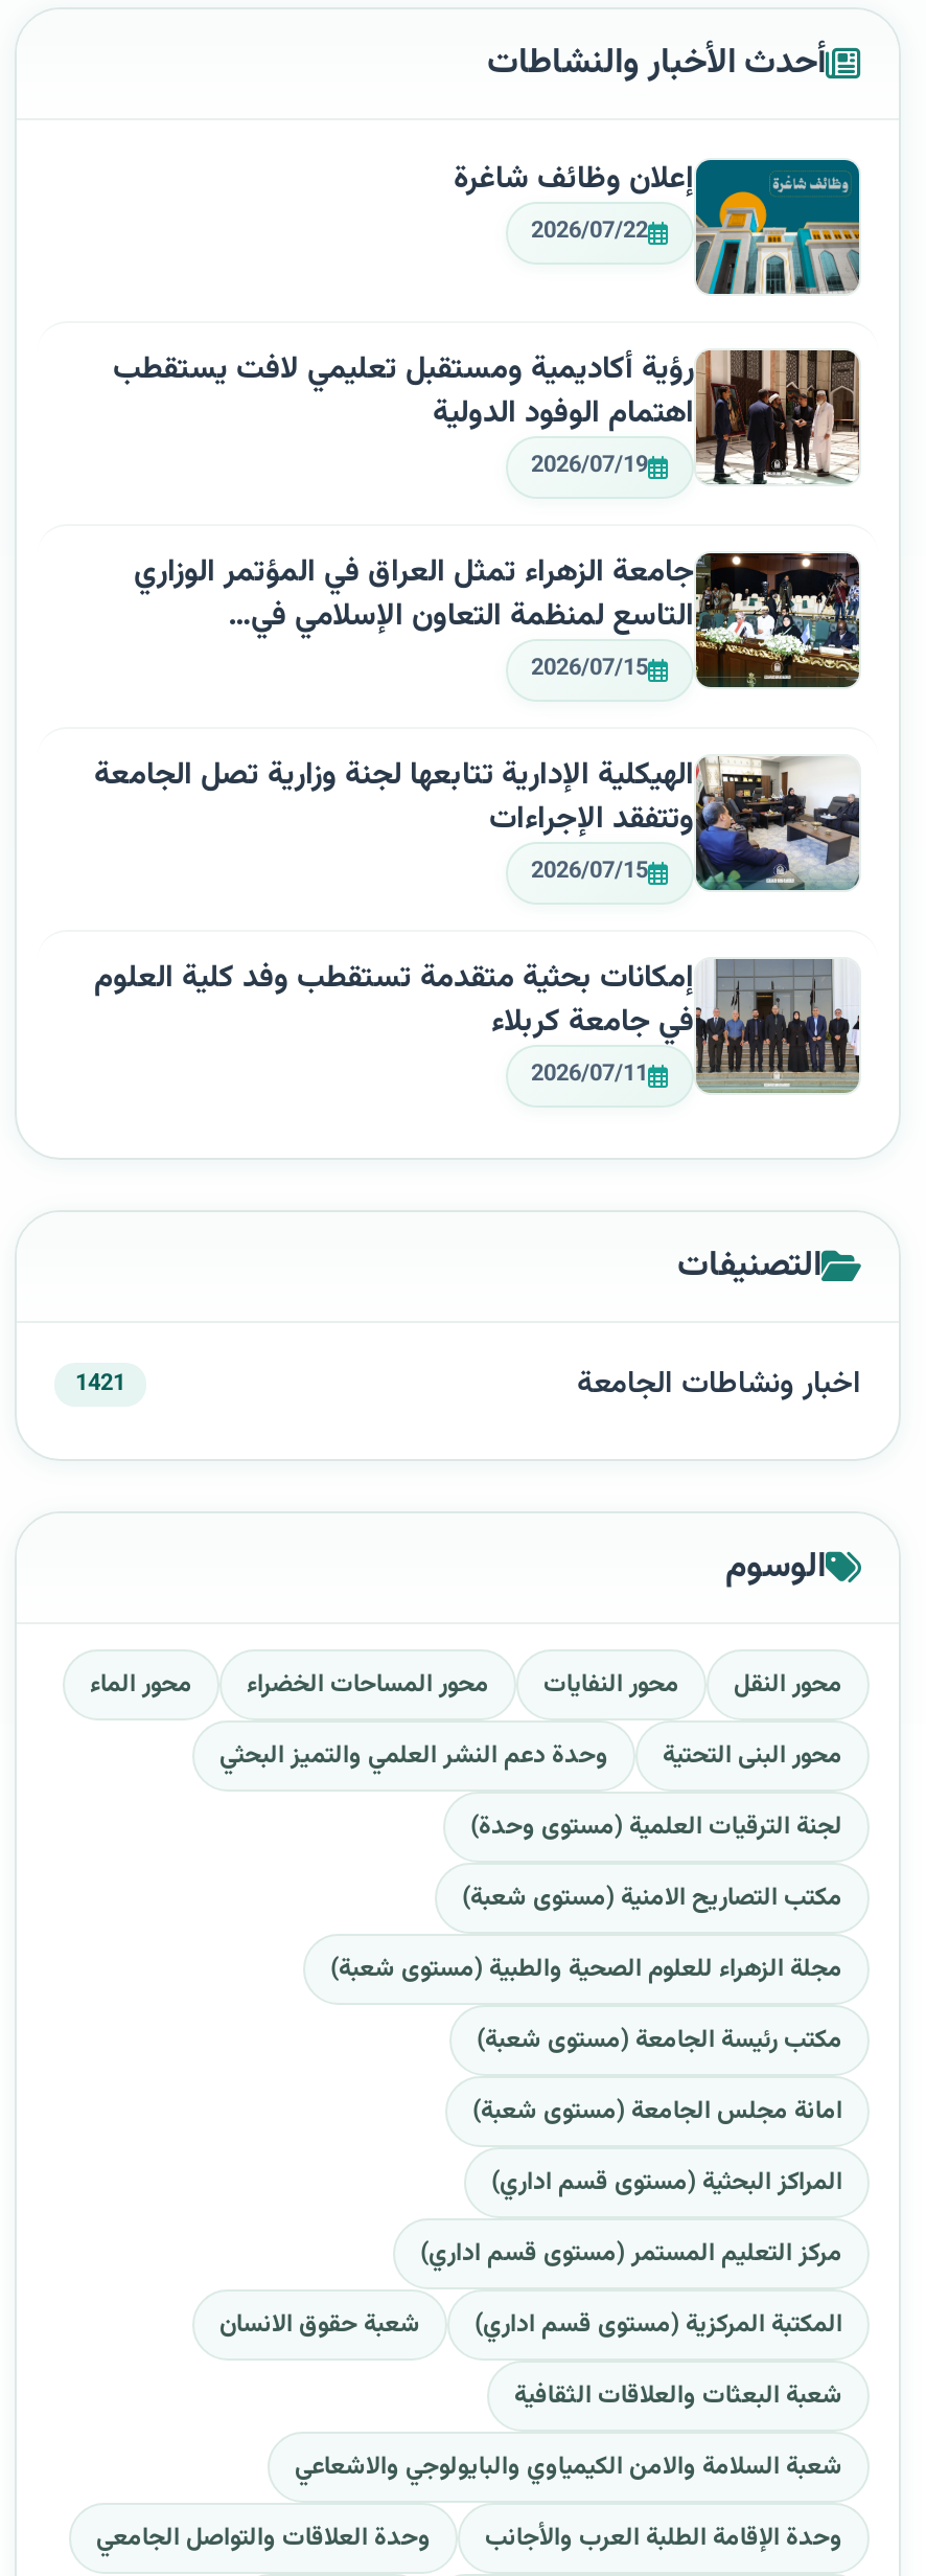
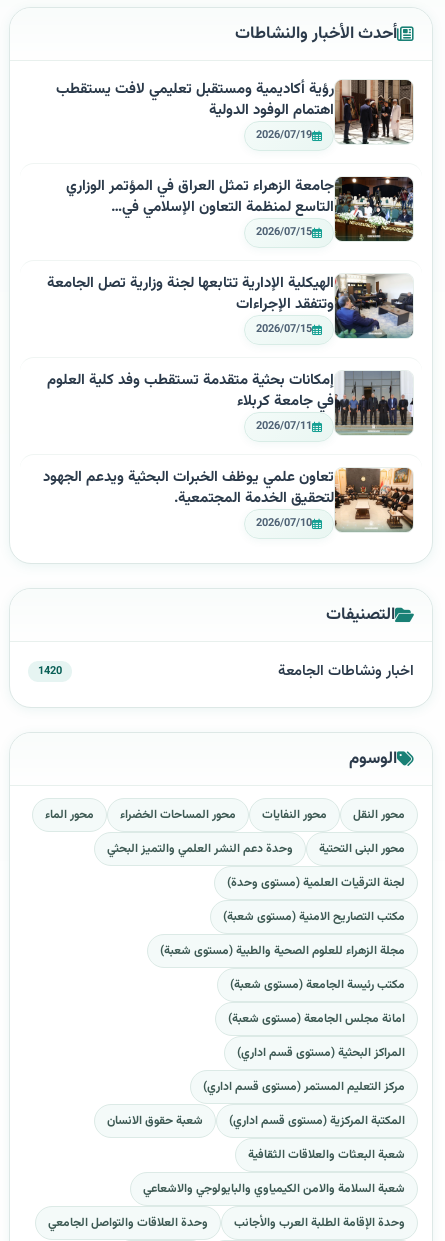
- [image]
- إعلان وظائف شاغرة
- 2026/07/22

moved up: [image] | رؤية أكاديمية ومستقبل تعليمي لافت يستقطب | اهتمام الوفود الدولية | ... | في جامعة كربلاء | 2026/07/11

+ [image]
+ تعاون علمي يوظف الخبرات البحثية ويدعم الجهود
+ لتحقيق الخدمة المجتمعية.
+ 2026/07/10

- 1421
+ 1420
